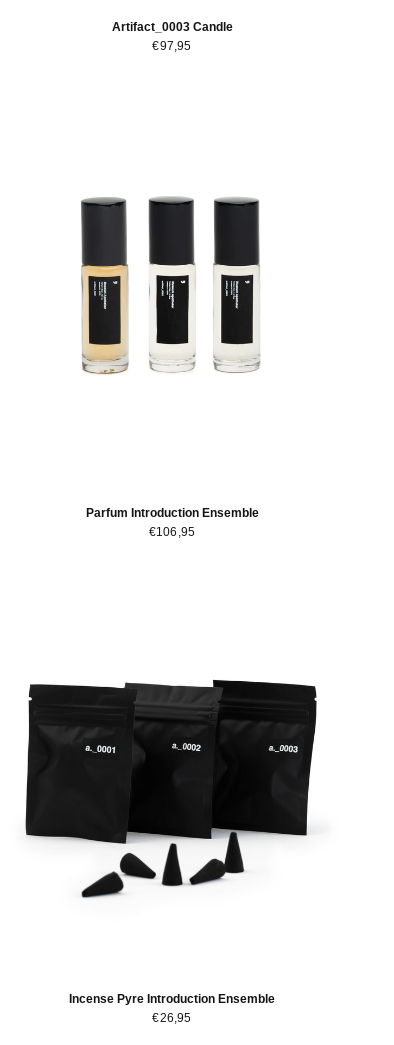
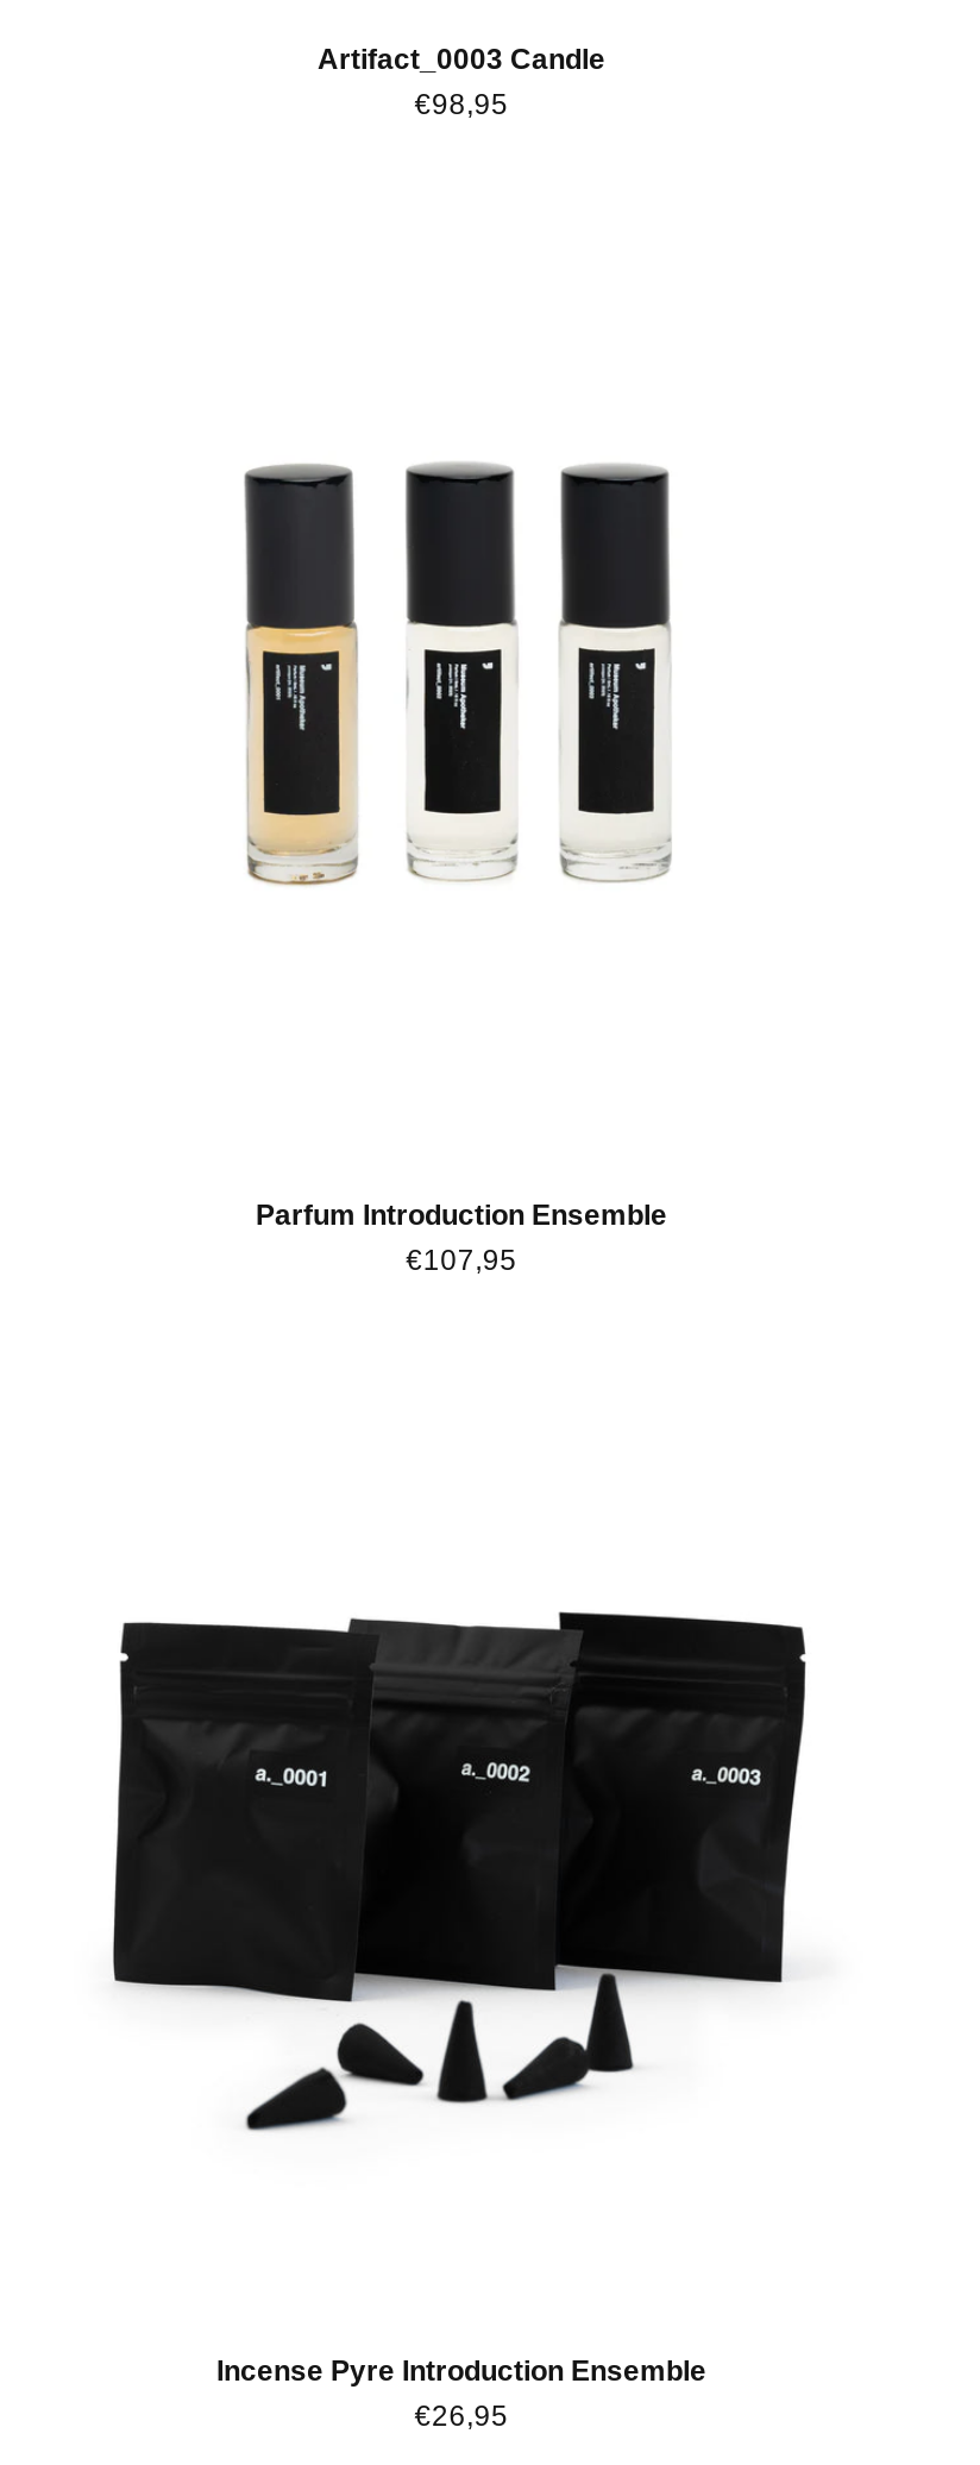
- €97,95
+ €98,95

- €106,95
+ €107,95
